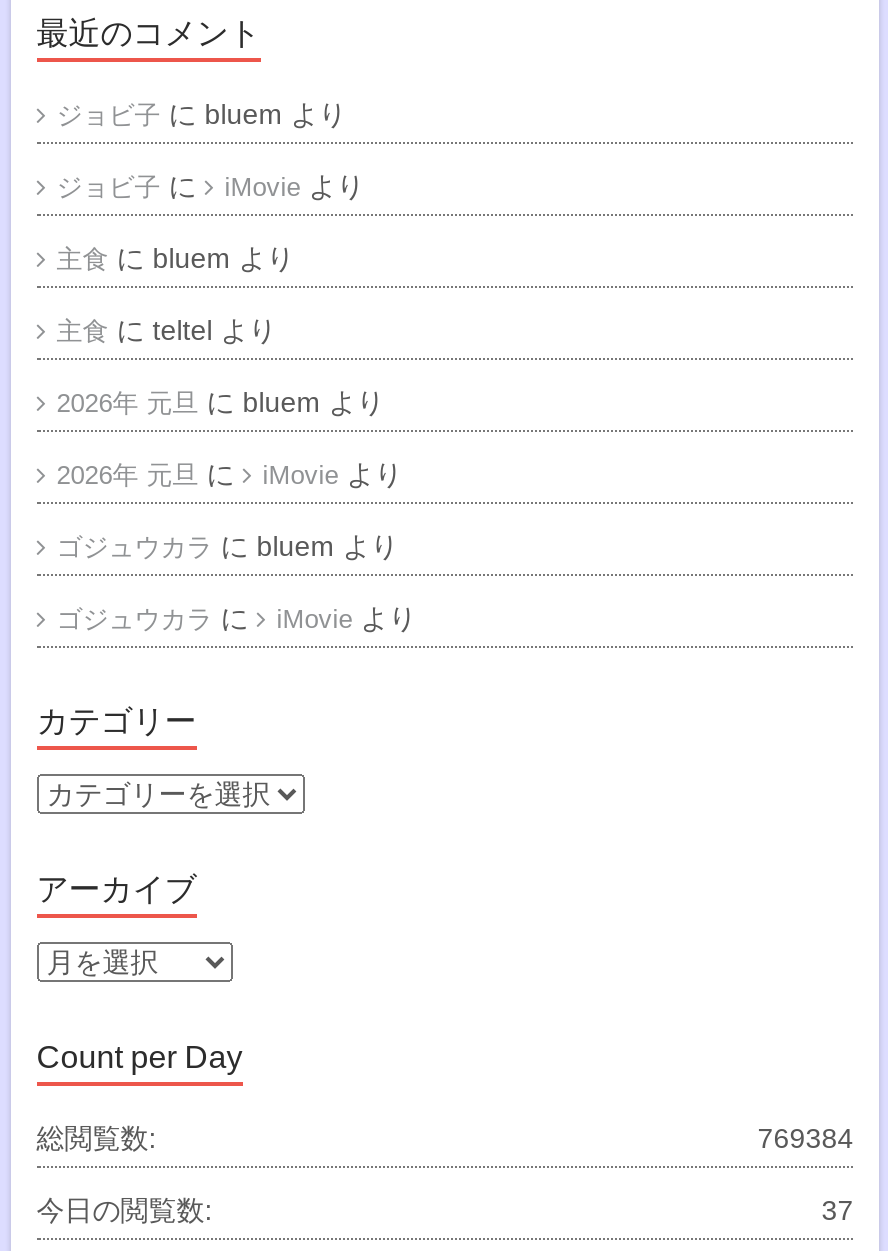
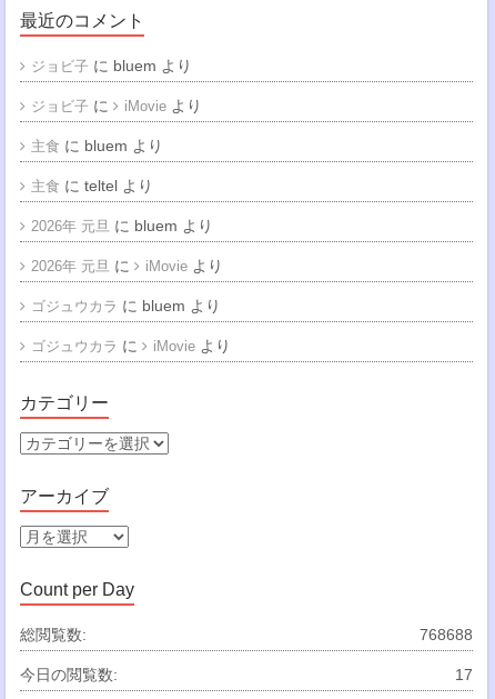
- 769384
+ 768688

- 37
+ 17
